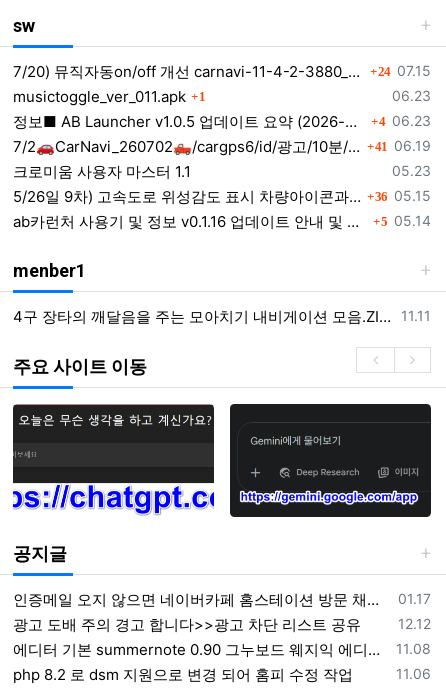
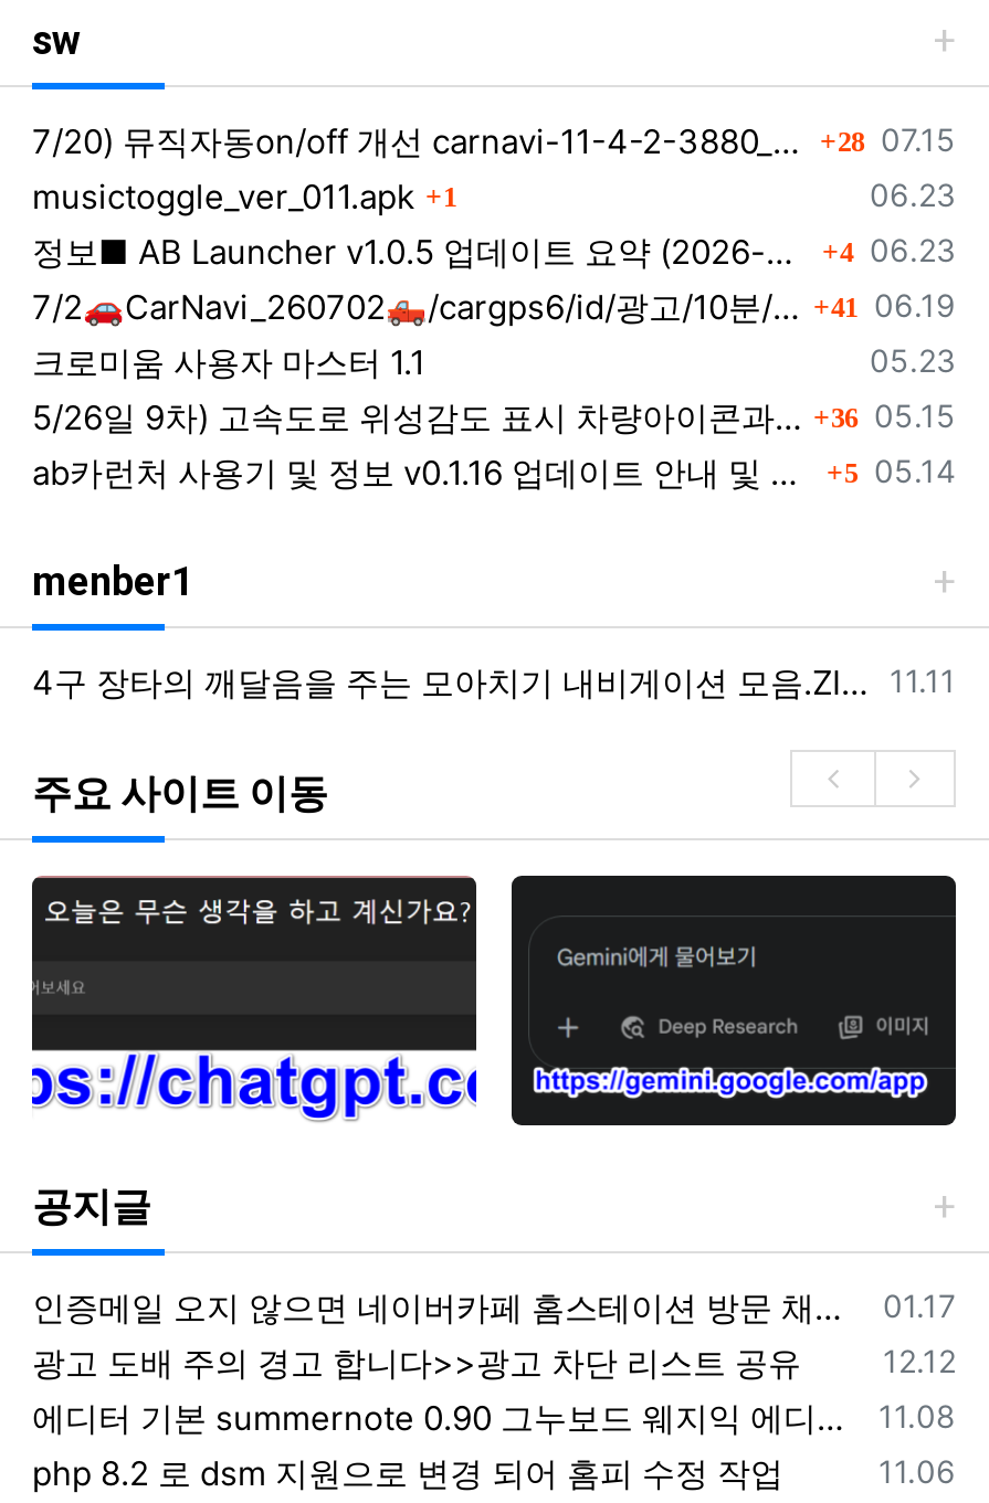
- 24
+ 28
